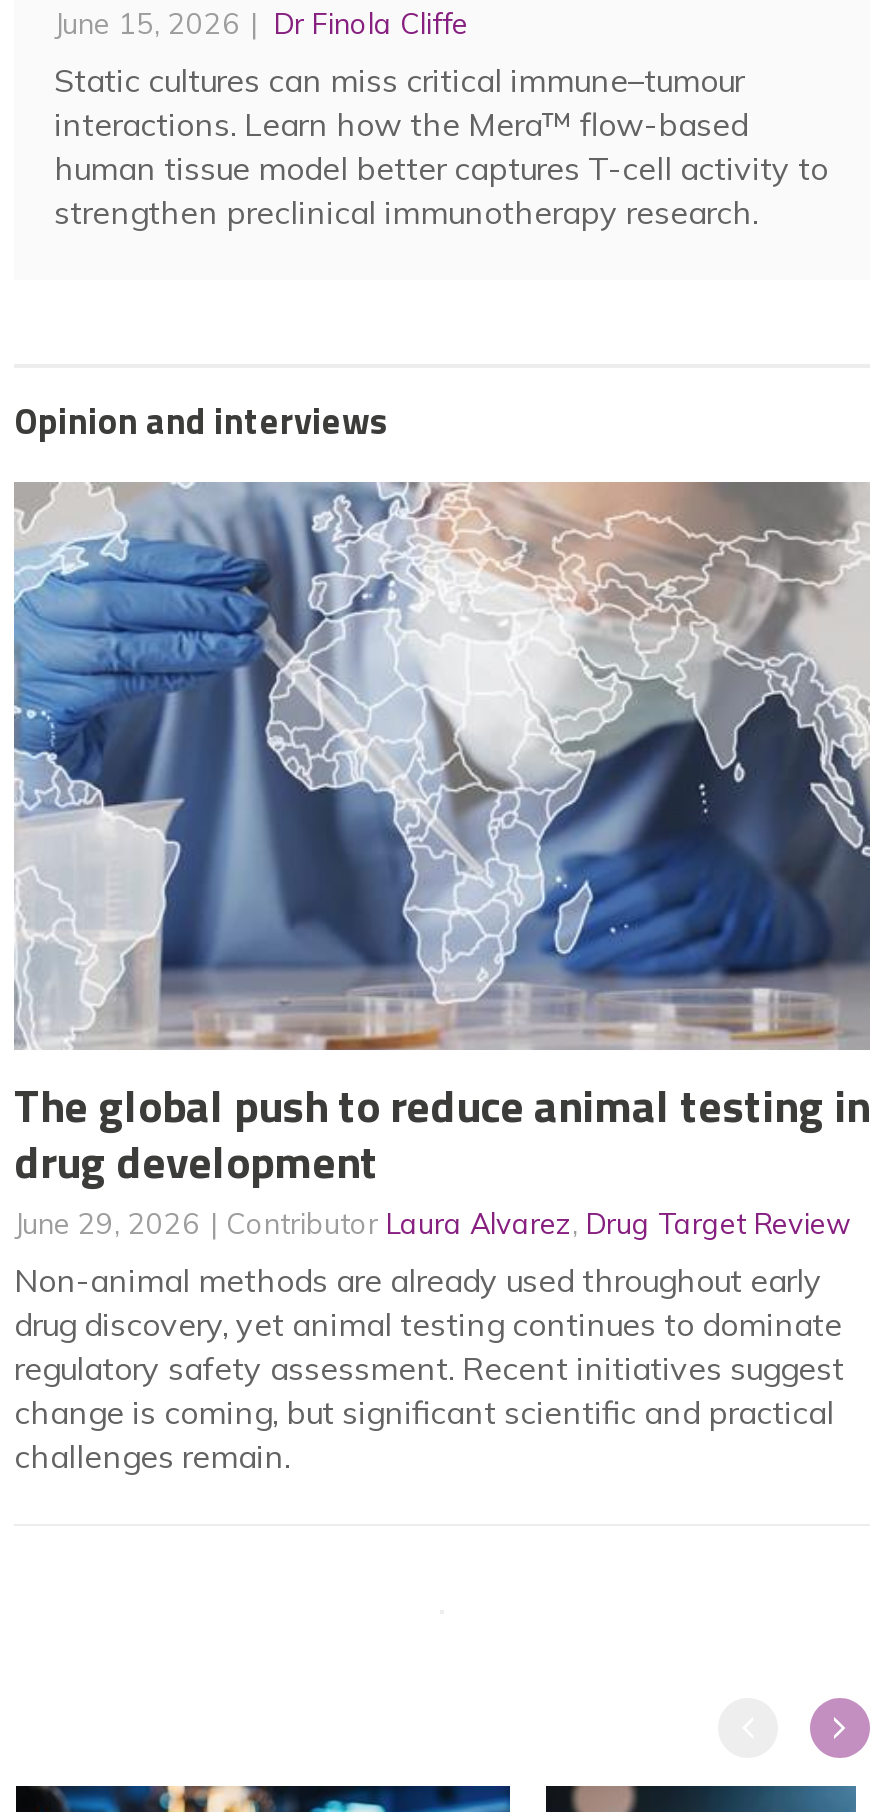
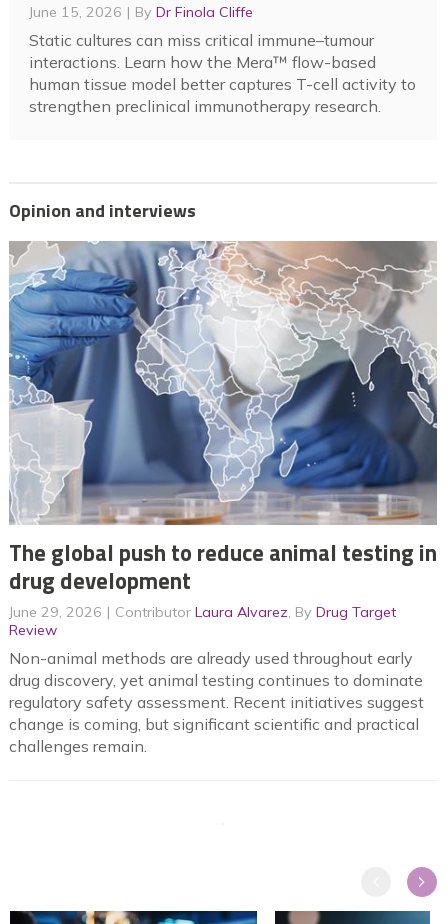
- Dr Finola Cliffe
+ By Dr Finola Cliffe

- Contributor Laura Alvarez, Drug Target Review
+ Contributor Laura Alvarez, By Drug Target
+ Review
